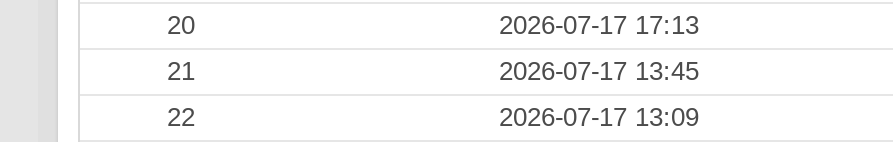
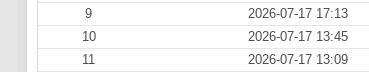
- 20
+ 9

- 21
+ 10

- 22
+ 11
